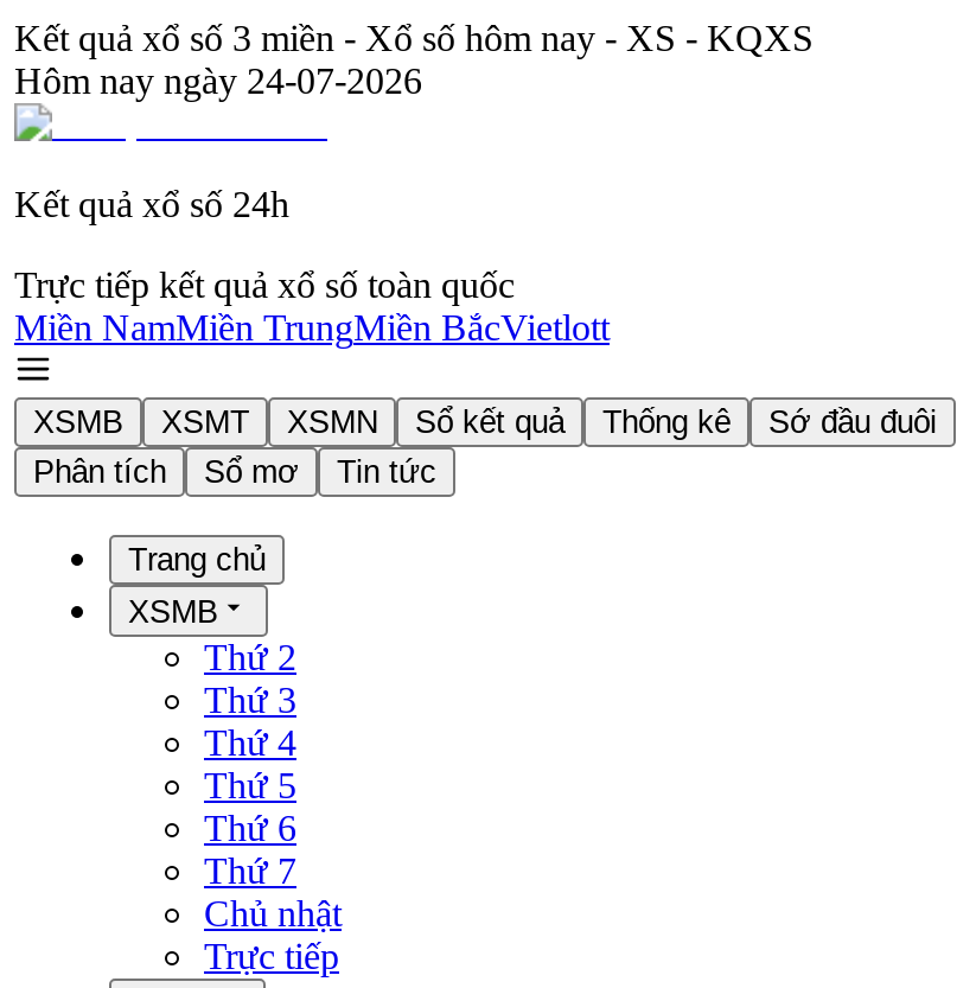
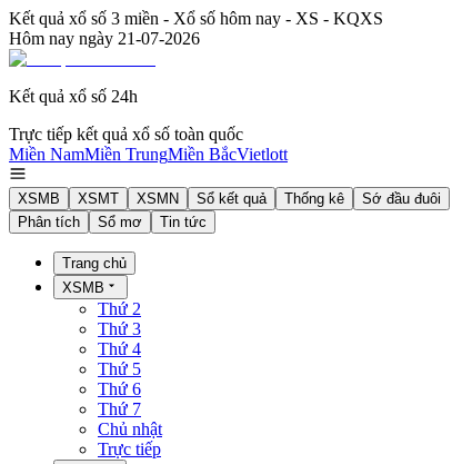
- Hôm nay ngày 24-07-2026
+ Hôm nay ngày 21-07-2026
